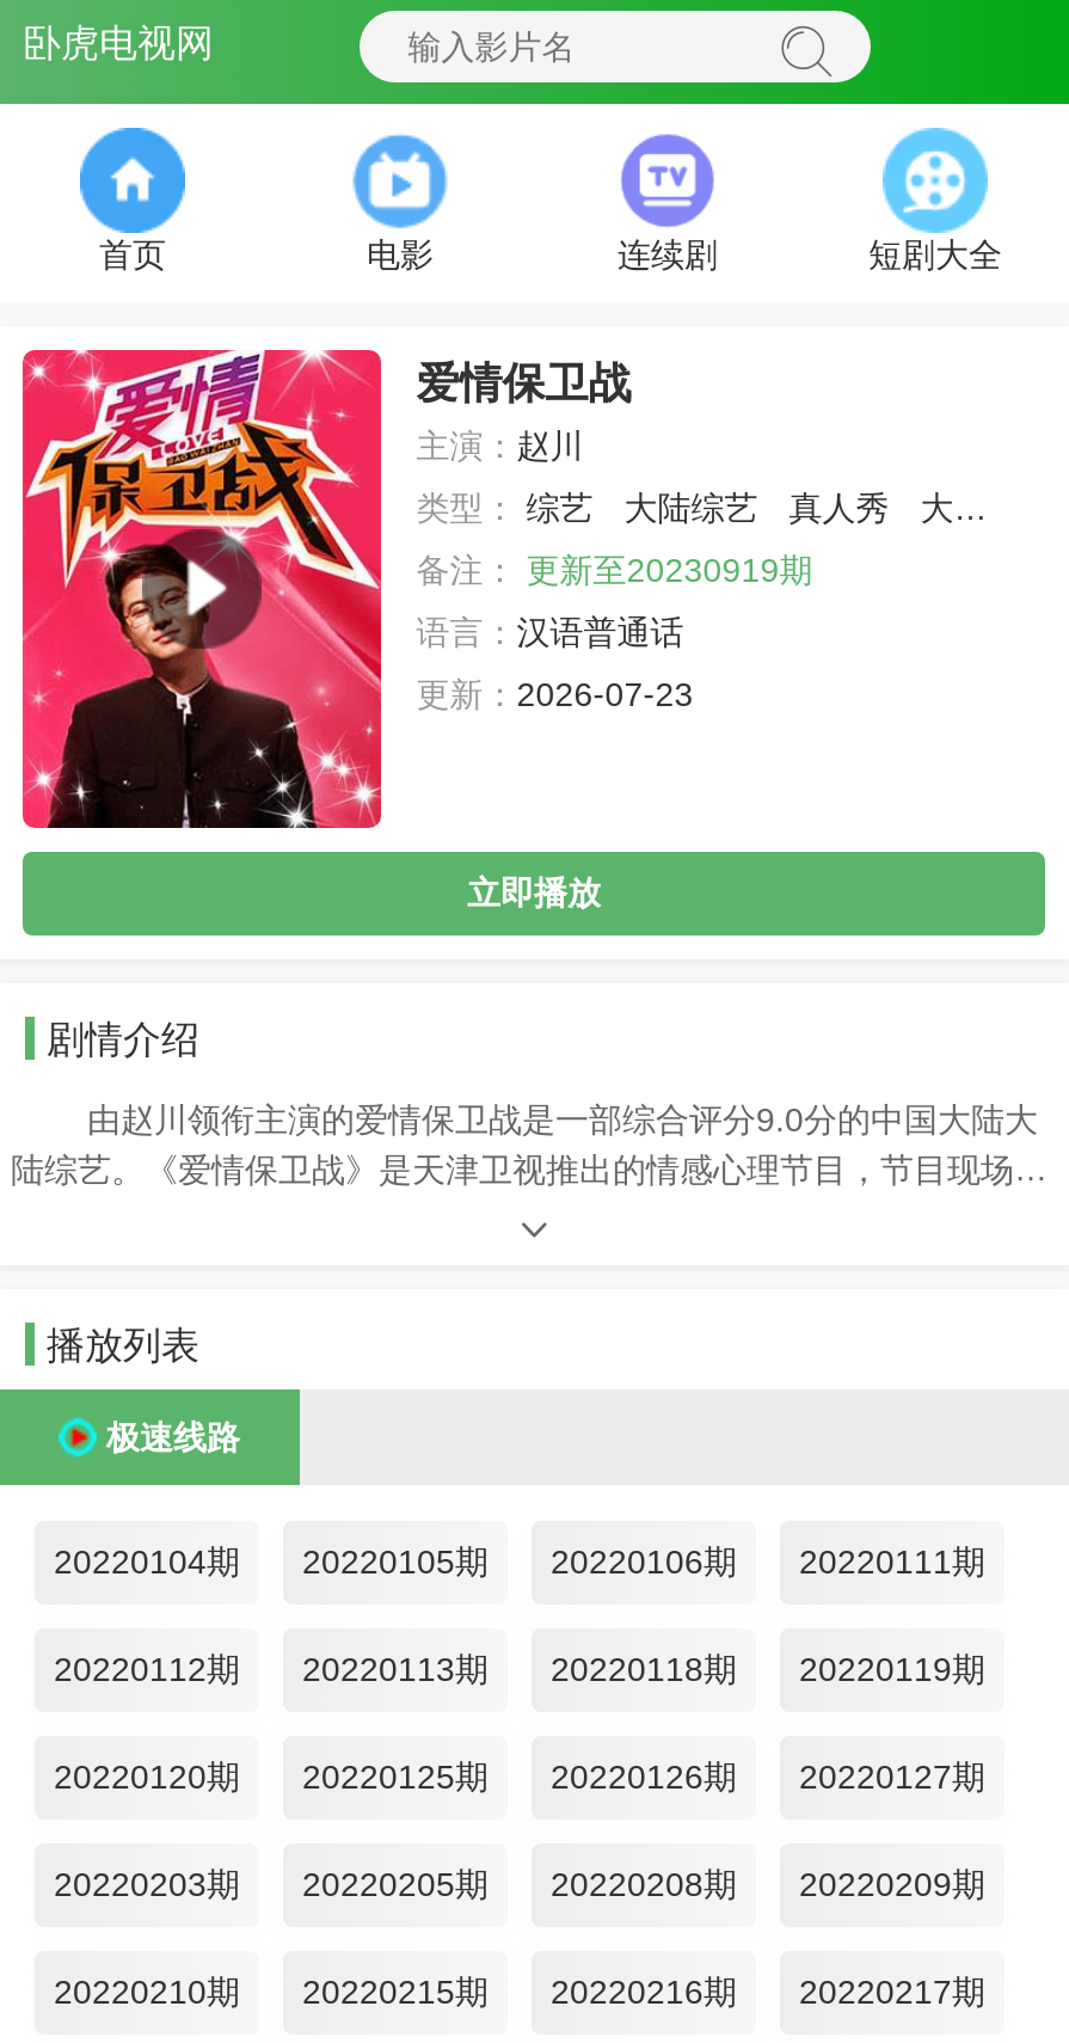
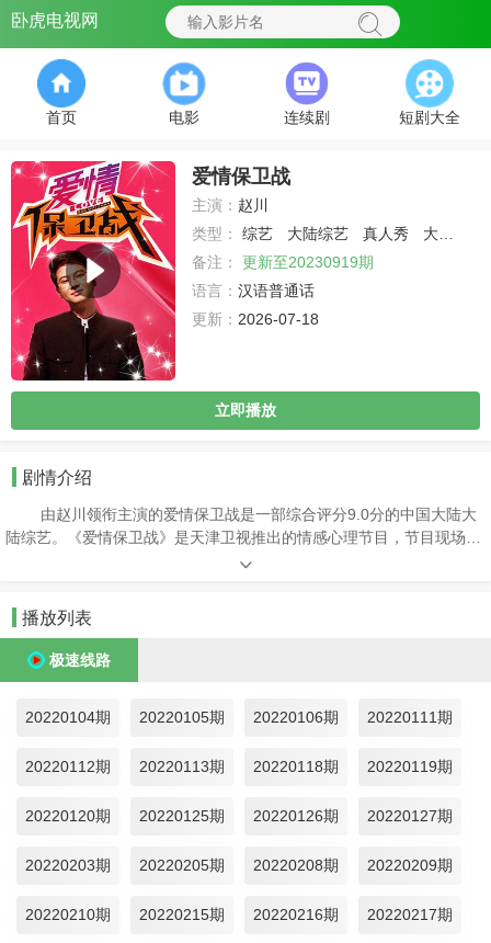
- 更新：2026-07-23
+ 更新：2026-07-18
